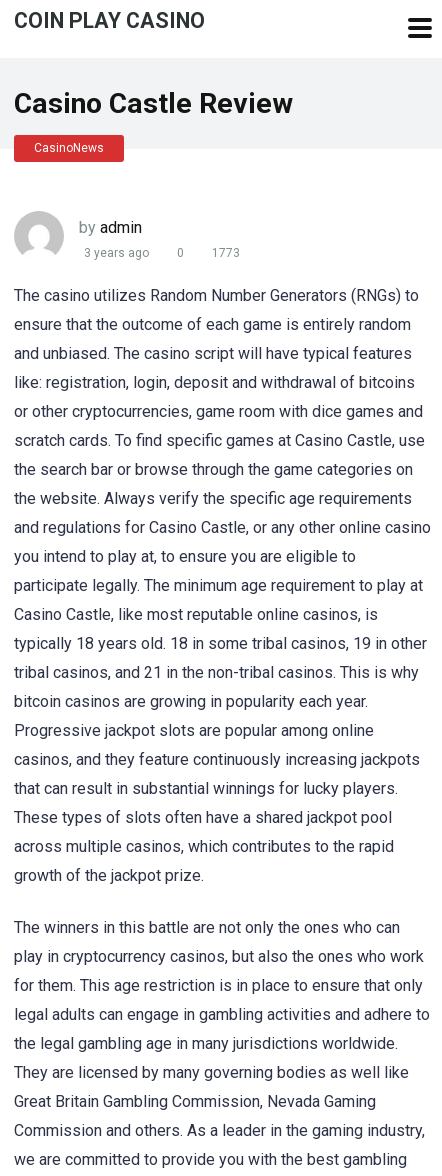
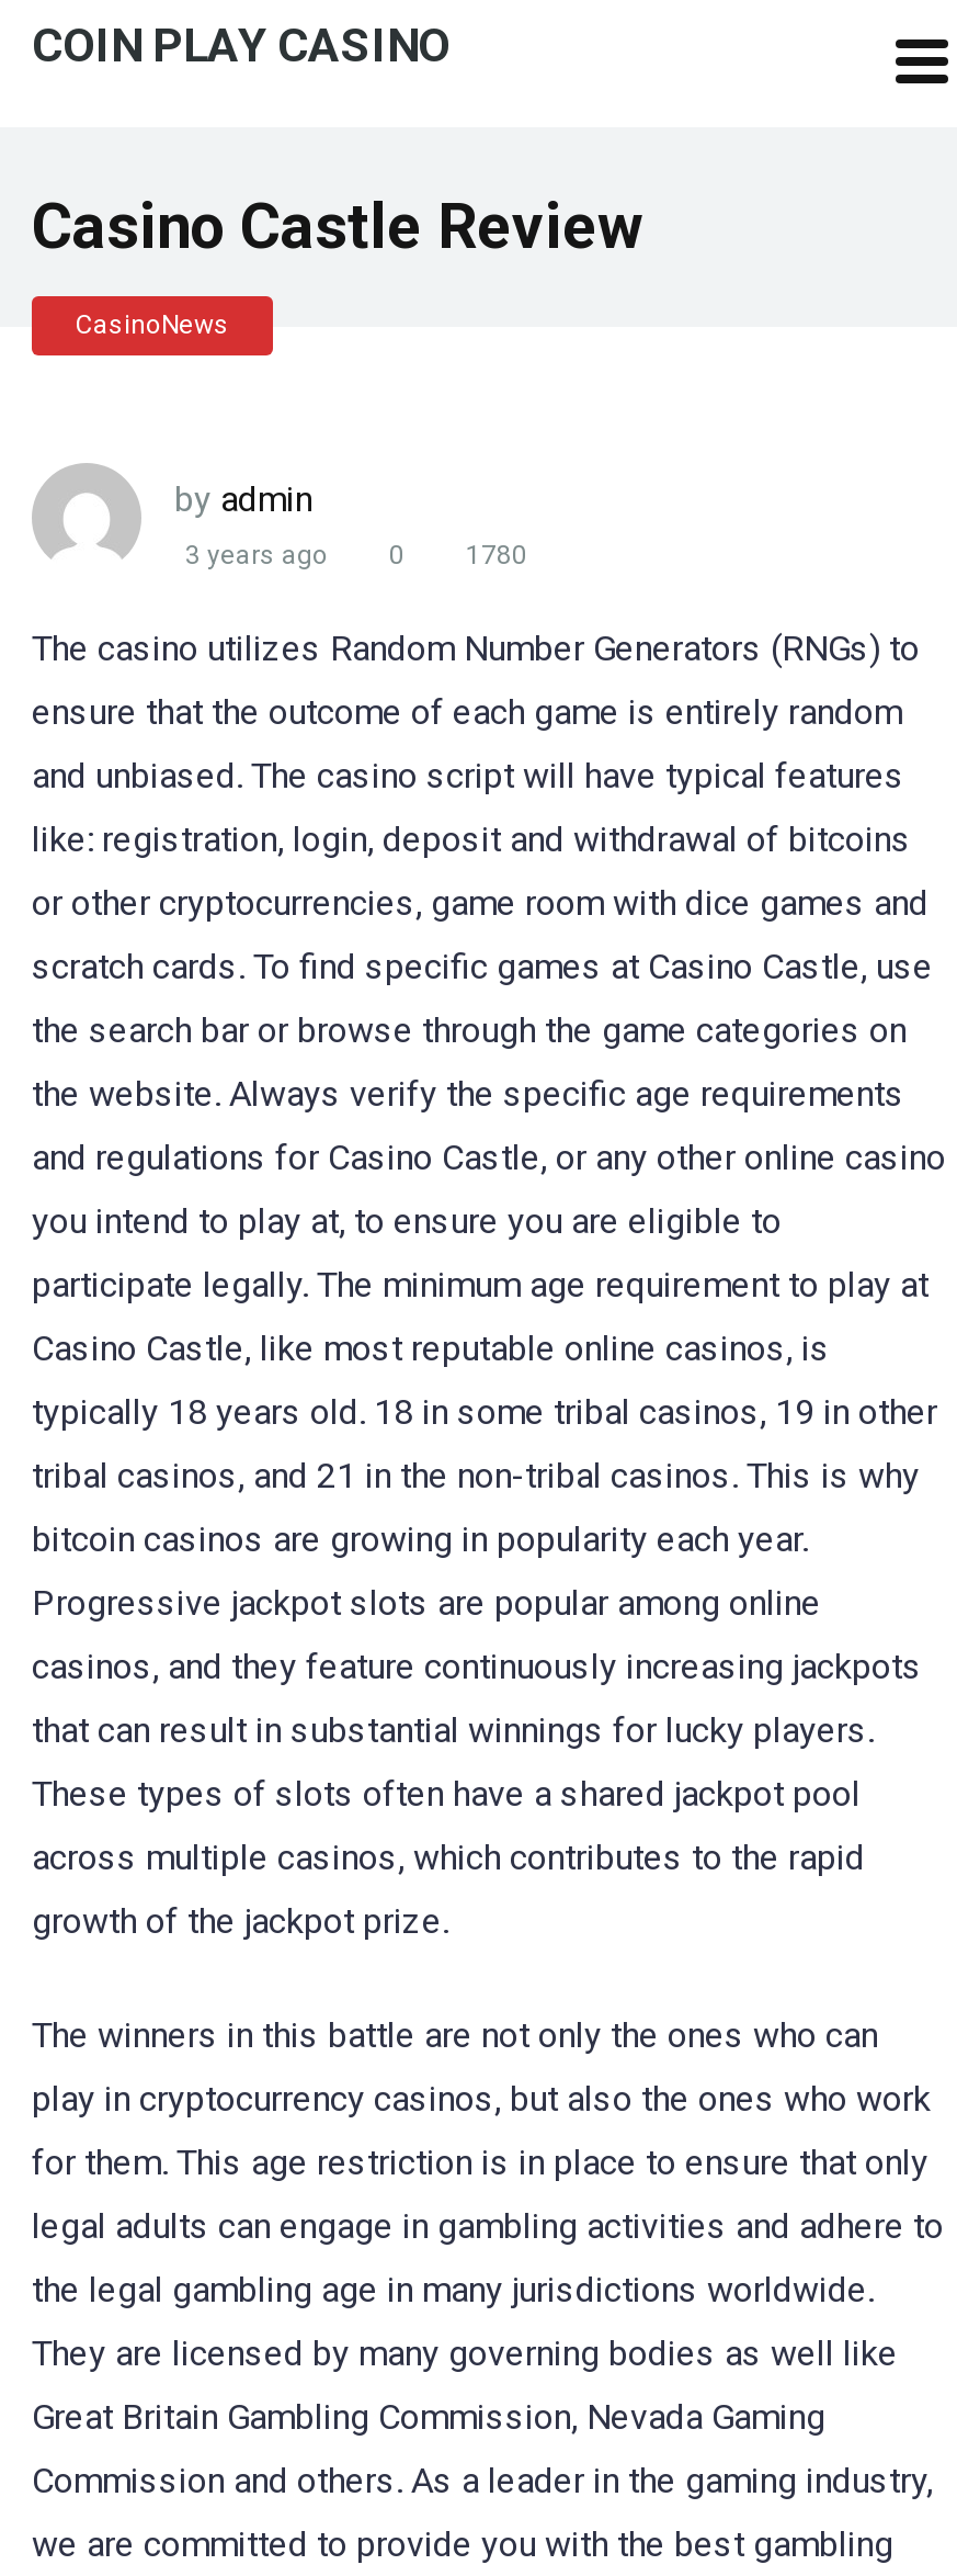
- 3 years ago 0 1773
+ 3 years ago 0 1780
